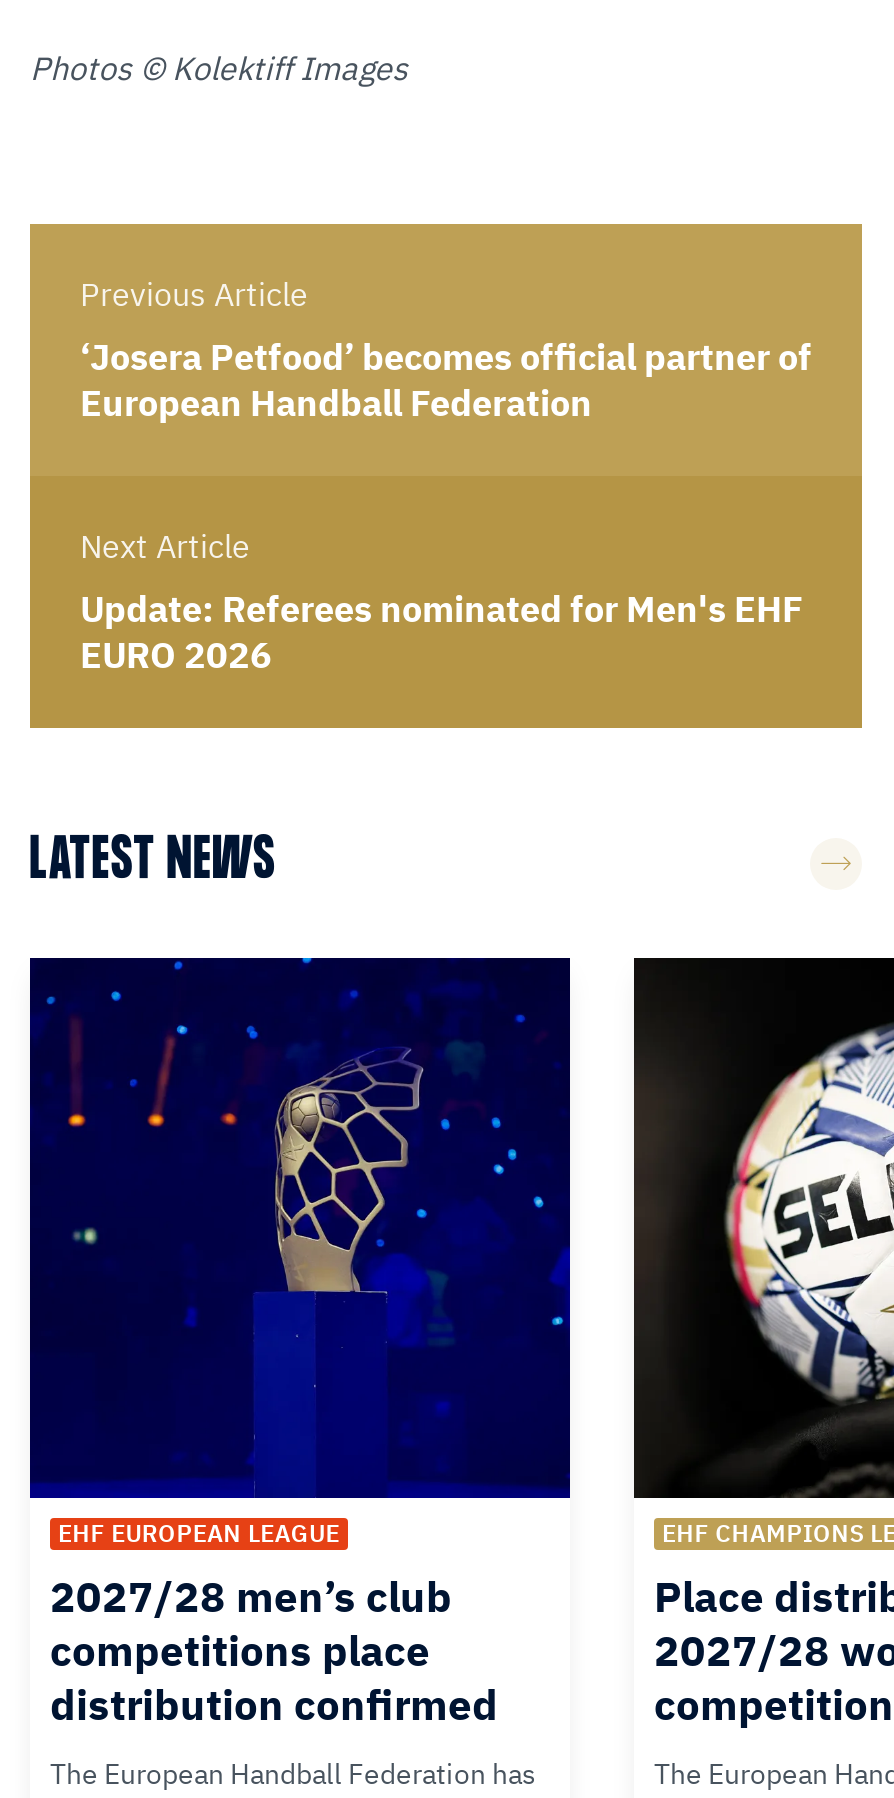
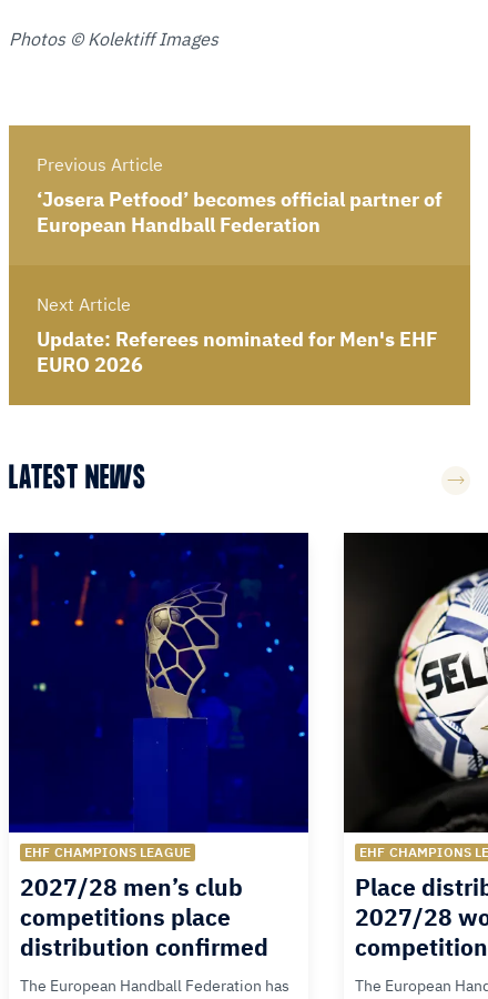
- EHF EUROPEAN LEAGUE
+ EHF CHAMPIONS LEAGUE
